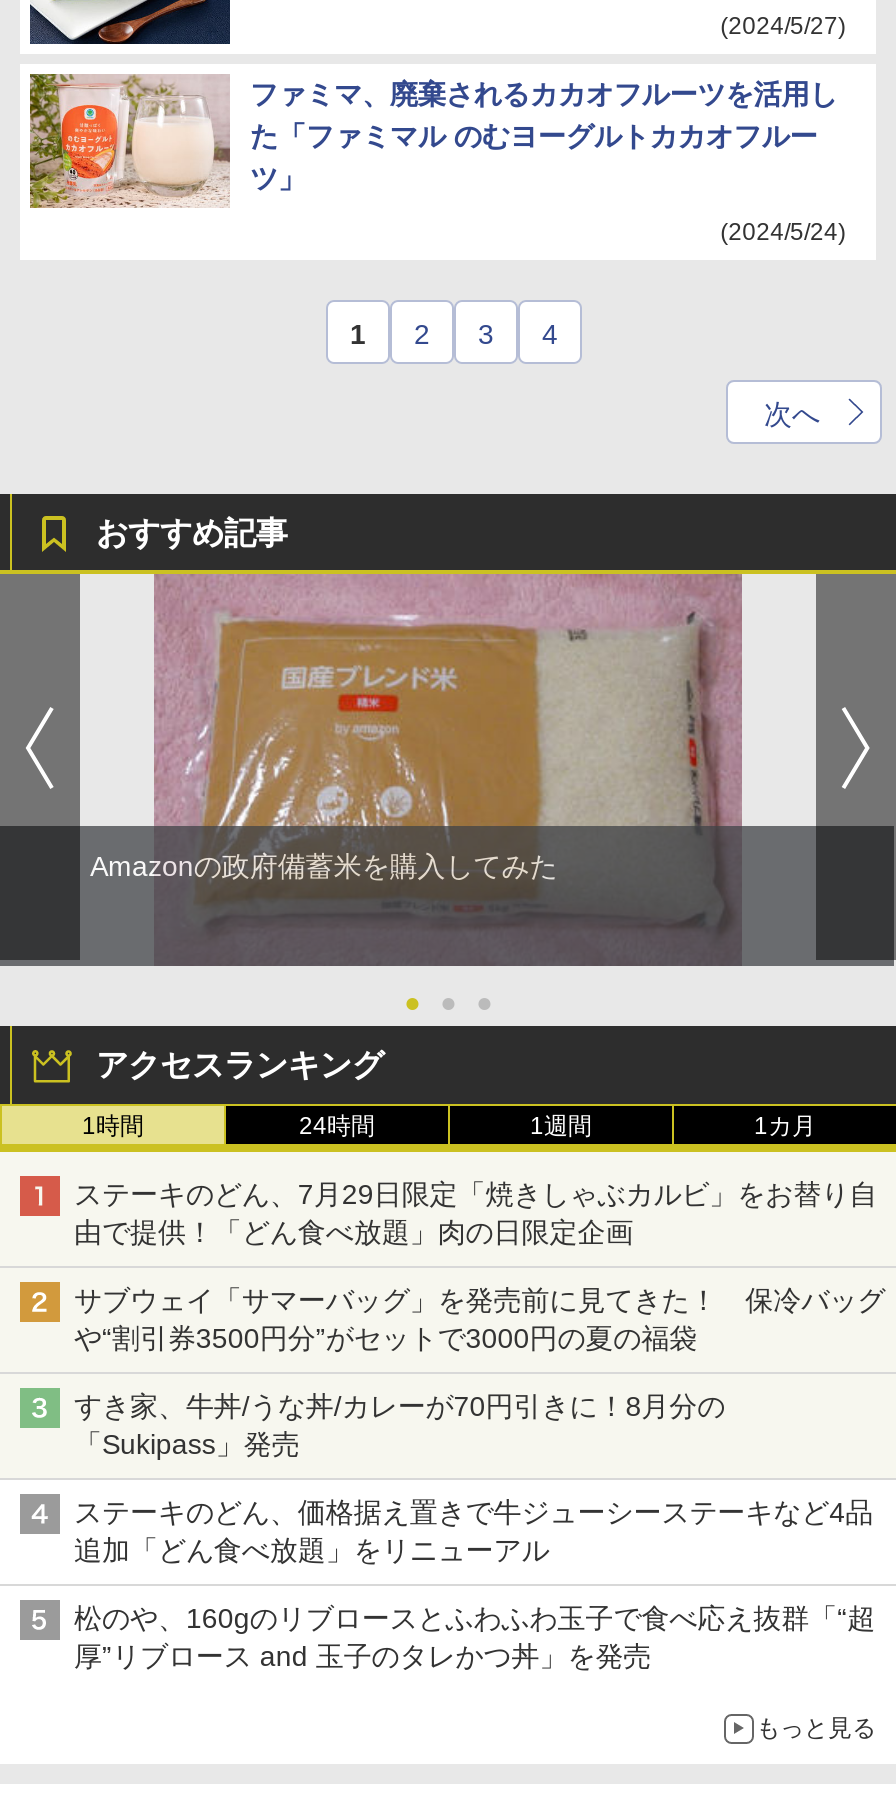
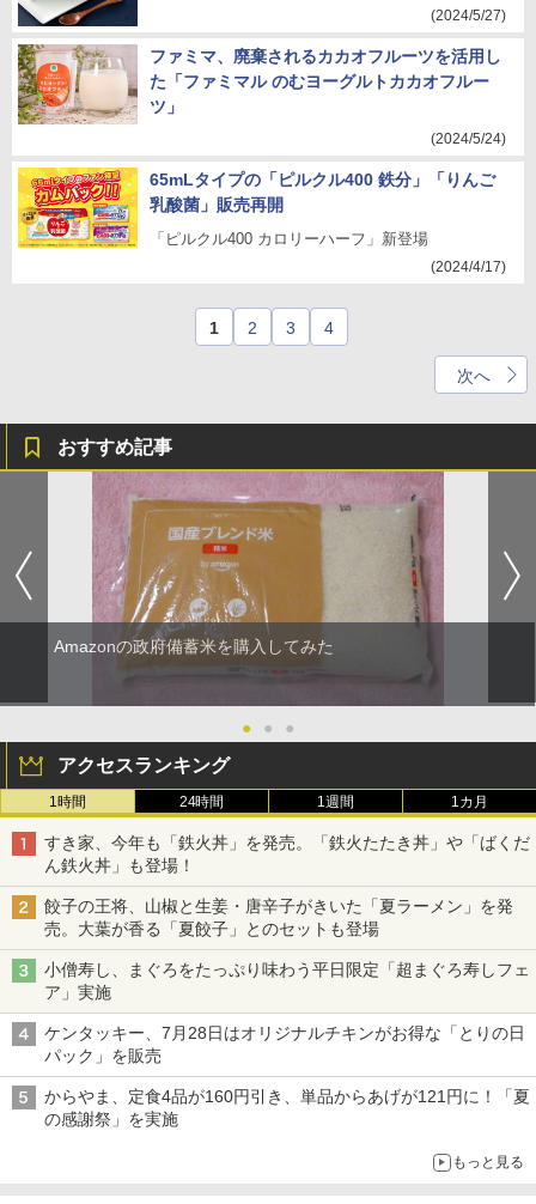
+ [image]
+ 65mLタイプの「ピルクル400 鉄分」「りんご
+ 乳酸菌」販売再開
+ 「ピルクル400 カロリーハーフ」新登場
+ (2024/4/17)

- ステーキのどん、7月29日限定「焼きしゃぶカルビ」をお替り自
- 由で提供！「どん食べ放題」肉の日限定企画
+ すき家、今年も「鉄火丼」を発売。「鉄火たたき丼」や「ばくだ
+ ん鉄火丼」も登場！

- サブウェイ「サマーバッグ」を発売前に見てきた！ 保冷バッグ
- や“割引券3500円分”がセットで3000円の夏の福袋
+ 餃子の王将、山椒と生姜・唐辛子がきいた「夏ラーメン」を発
+ 売。大葉が香る「夏餃子」とのセットも登場

- すき家、牛丼/うな丼/カレーが70円引きに！8月分の
- 「Sukipass」発売
+ 小僧寿し、まぐろをたっぷり味わう平日限定「超まぐろ寿しフェ
+ ア」実施

- ステーキのどん、価格据え置きで牛ジューシーステーキなど4品
- 追加「どん食べ放題」をリニューアル
+ ケンタッキー、7月28日はオリジナルチキンがお得な「とりの日
+ パック」を販売

- 松のや、160gのリブロースとふわふわ玉子で食べ応え抜群「“超
- 厚”リブロース and 玉子のタレかつ丼」を発売
+ からやま、定食4品が160円引き、単品からあげが121円に！「夏
+ の感謝祭」を実施
